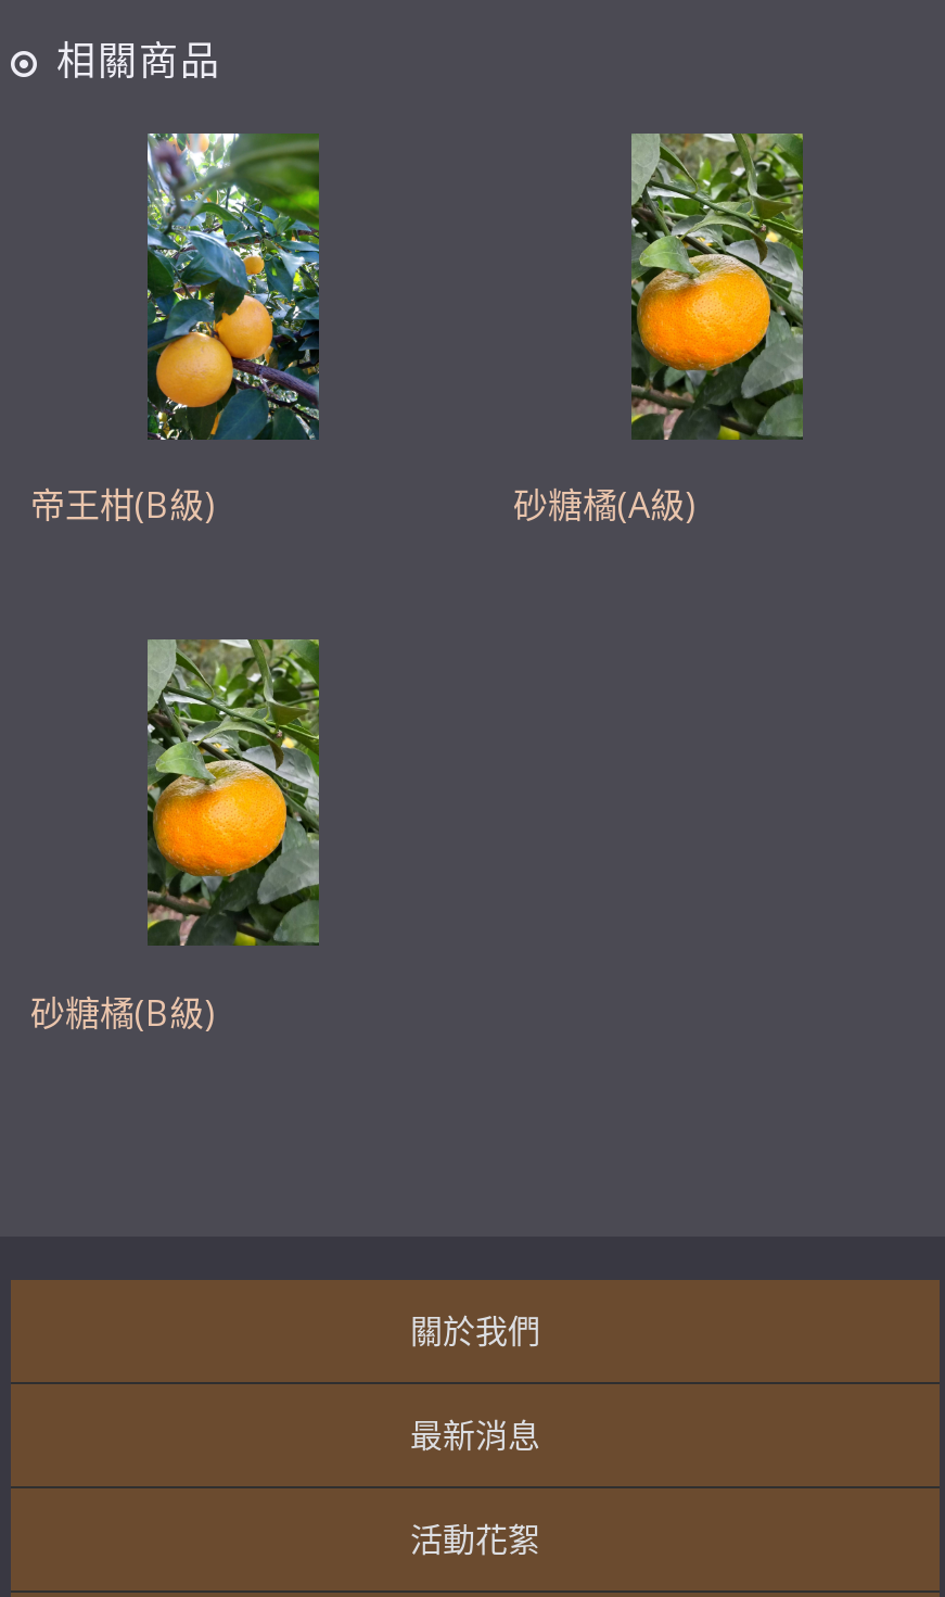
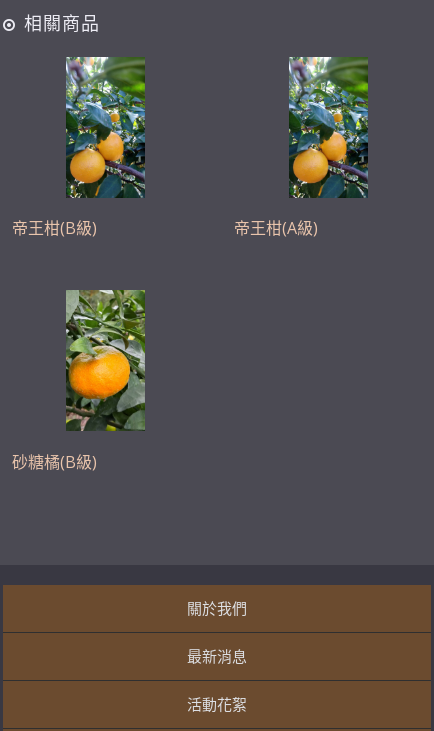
- [image]
- 砂糖橘(A級)
+ [image]
+ 帝王柑(A級)
